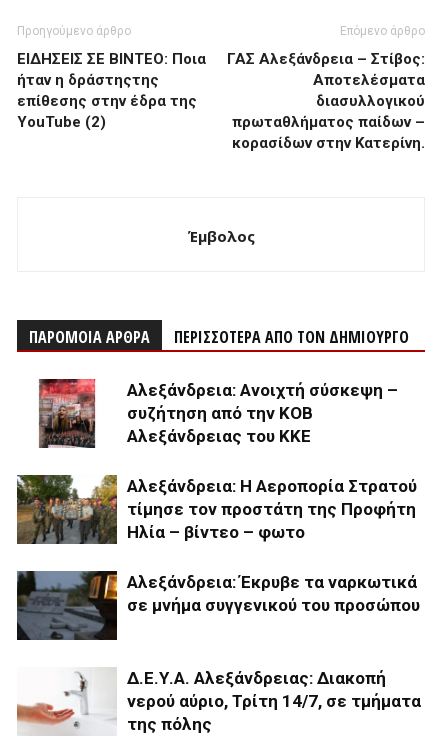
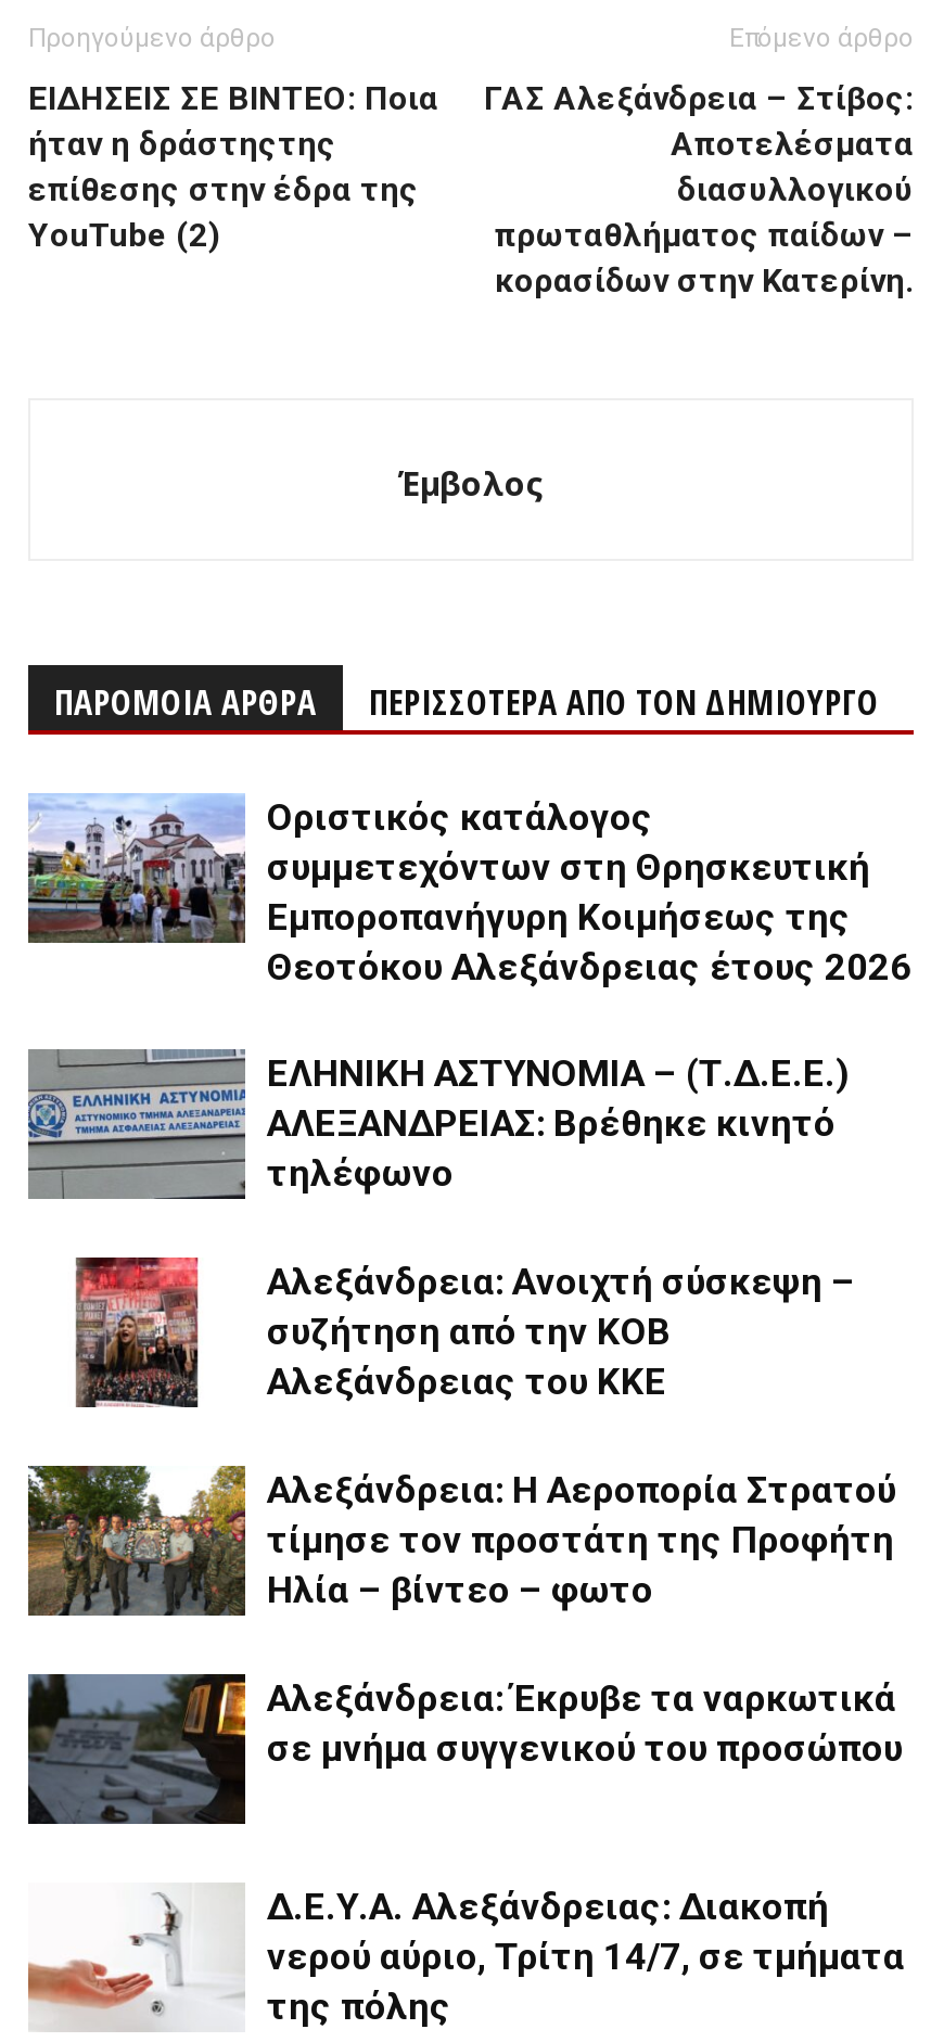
+ [image]
+ Οριστικός κατάλογος
+ συμμετεχόντων στη Θρησκευτική
+ Εμποροπανήγυρη Κοιμήσεως της
+ Θεοτόκου Αλεξάνδρειας έτους 2026
+ ΕΛΗΝΙΚΗ ΑΣΤΥΝΟΜΙΑ – (Τ.Δ.Ε.Ε.)
+ ΑΛΕΞΑΝΔΡΕΙΑΣ: Βρέθηκε κινητό
+ τηλέφωνο

+ [image]
